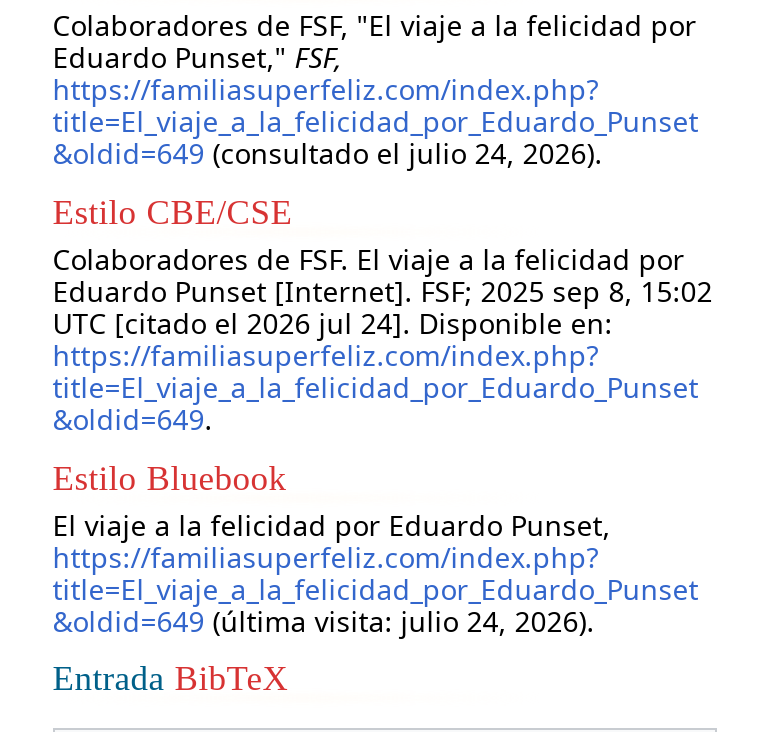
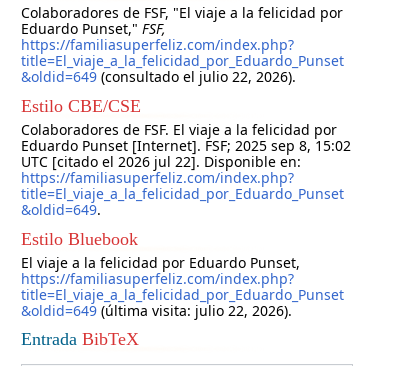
- &oldid=649 (consultado el julio 24, 2026).
+ &oldid=649 (consultado el julio 22, 2026).

- UTC [citado el 2026 jul 24]. Disponible en:
+ UTC [citado el 2026 jul 22]. Disponible en:

- &oldid=649(última visita: julio 24, 2026).
+ &oldid=649(última visita: julio 22, 2026).
